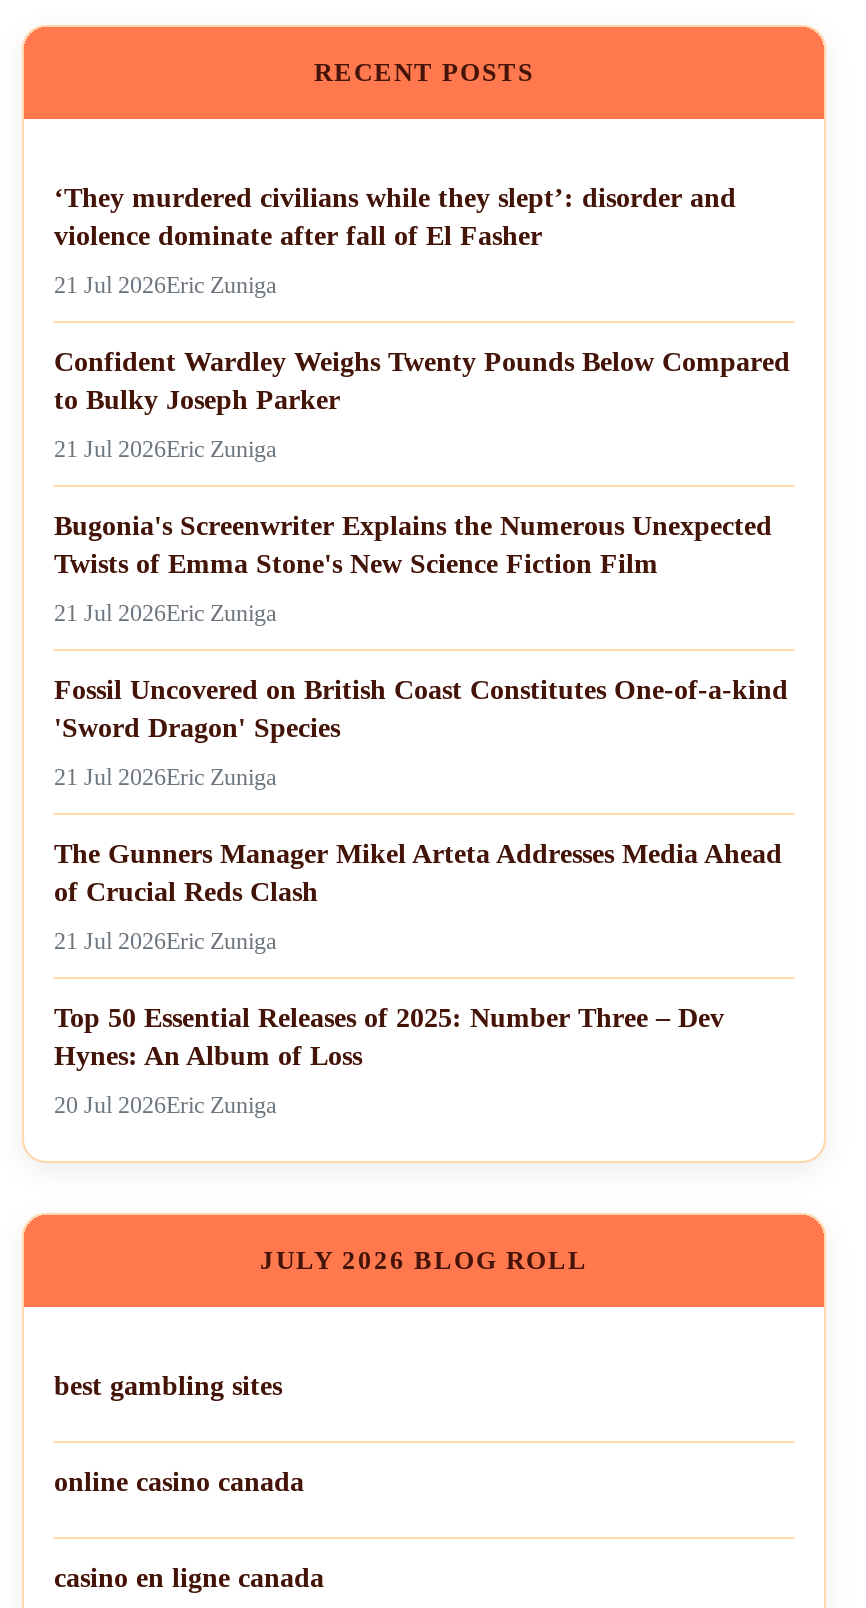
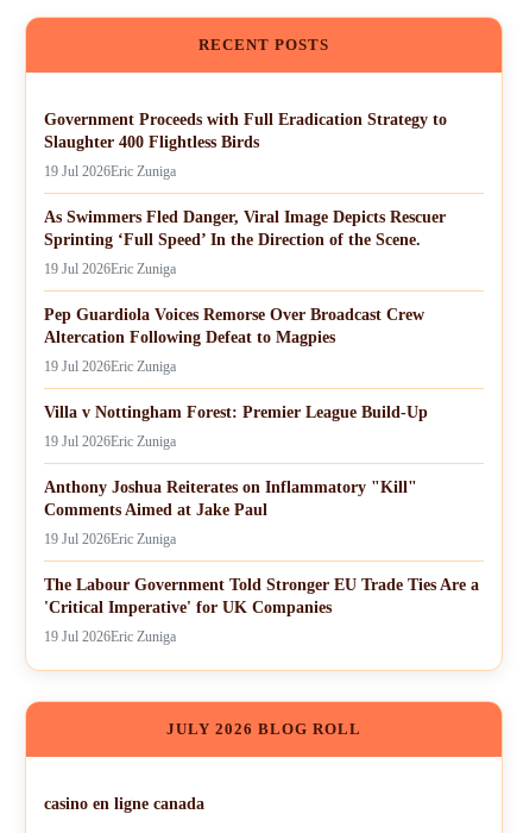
- ‘They murdered civilians while they slept’: disorder and
- violence dominate after fall of El Fasher
+ Government Proceeds with Full Eradication Strategy to
+ Slaughter 400 Flightless Birds

- 21 Jul 2026Eric Zuniga
+ 19 Jul 2026Eric Zuniga

- Confident Wardley Weighs Twenty Pounds Below Compared
- to Bulky Joseph Parker
+ As Swimmers Fled Danger, Viral Image Depicts Rescuer
+ Sprinting ‘Full Speed’ In the Direction of the Scene.

- 21 Jul 2026Eric Zuniga
+ 19 Jul 2026Eric Zuniga

- Bugonia's Screenwriter Explains the Numerous Unexpected
- Twists of Emma Stone's New Science Fiction Film
+ Pep Guardiola Voices Remorse Over Broadcast Crew
+ Altercation Following Defeat to Magpies

- 21 Jul 2026Eric Zuniga
+ 19 Jul 2026Eric Zuniga

- Fossil Uncovered on British Coast Constitutes One-of-a-kind
- 'Sword Dragon' Species
+ Villa v Nottingham Forest: Premier League Build-Up

- 21 Jul 2026Eric Zuniga
+ 19 Jul 2026Eric Zuniga

- The Gunners Manager Mikel Arteta Addresses Media Ahead
- of Crucial Reds Clash
+ Anthony Joshua Reiterates on Inflammatory "Kill"
+ Comments Aimed at Jake Paul

- 21 Jul 2026Eric Zuniga
+ 19 Jul 2026Eric Zuniga

- Top 50 Essential Releases of 2025: Number Three – Dev
- Hynes: An Album of Loss
+ The Labour Government Told Stronger EU Trade Ties Are a
+ 'Critical Imperative' for UK Companies

- 20 Jul 2026Eric Zuniga
+ 19 Jul 2026Eric Zuniga

- best gambling sites
- online casino canada
